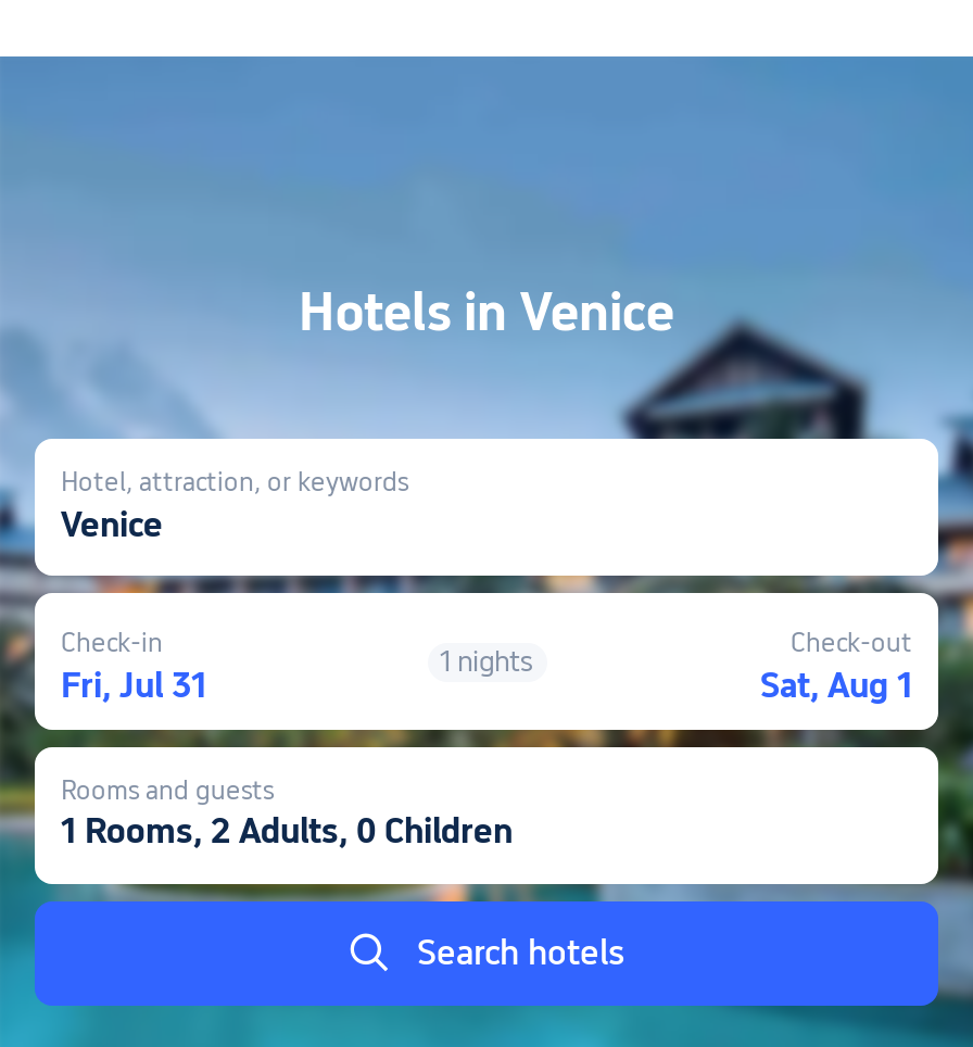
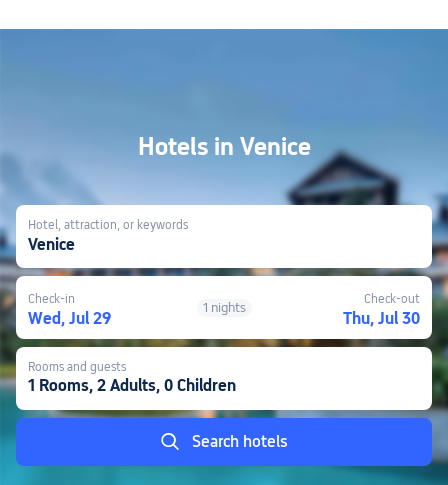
- Fri, Jul 31
+ Wed, Jul 29

- Sat, Aug 1
+ Thu, Jul 30
